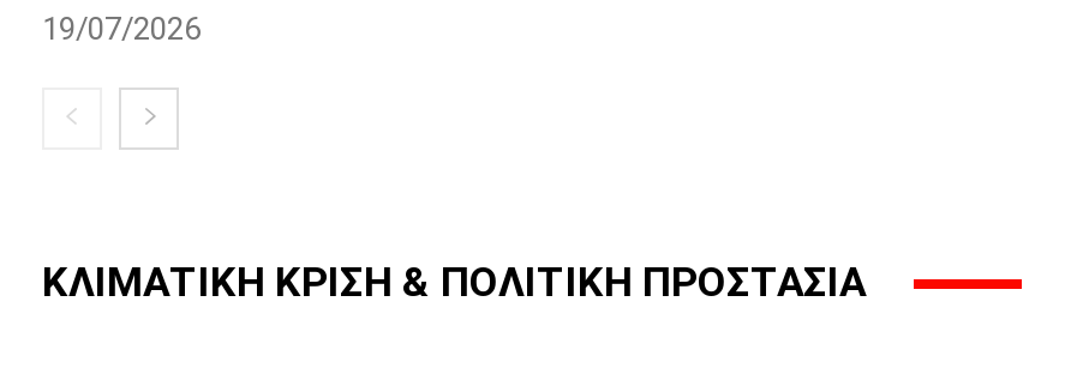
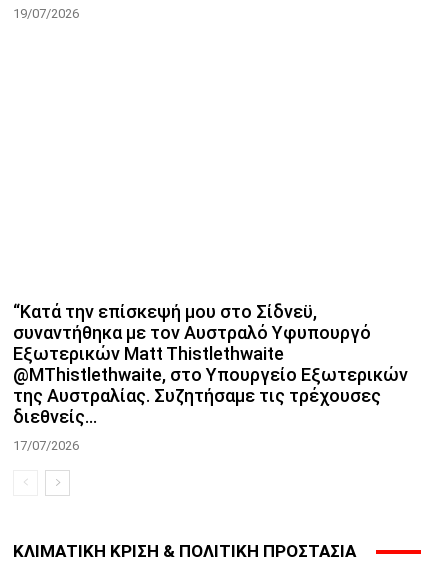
+ “Κατά την επίσκεψή μου στο Σίδνεϋ,
+ συναντήθηκα με τον Αυστραλό Υφυπουργό
+ Εξωτερικών Matt Thistlethwaite
+ @MThistlethwaite, στο Υπουργείο Εξωτερικών
+ της Αυστραλίας. Συζητήσαμε τις τρέχουσες
+ διεθνείς...
+ 17/07/2026
